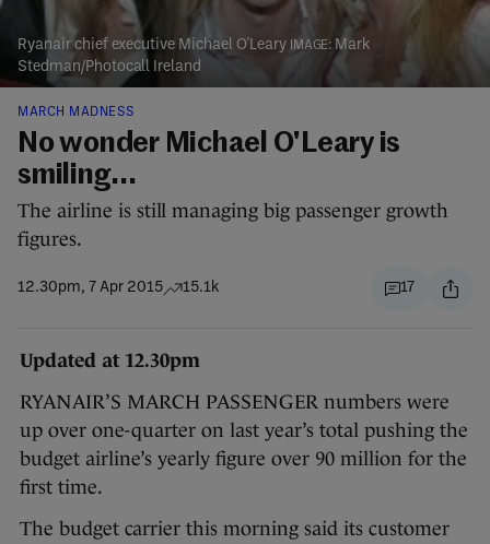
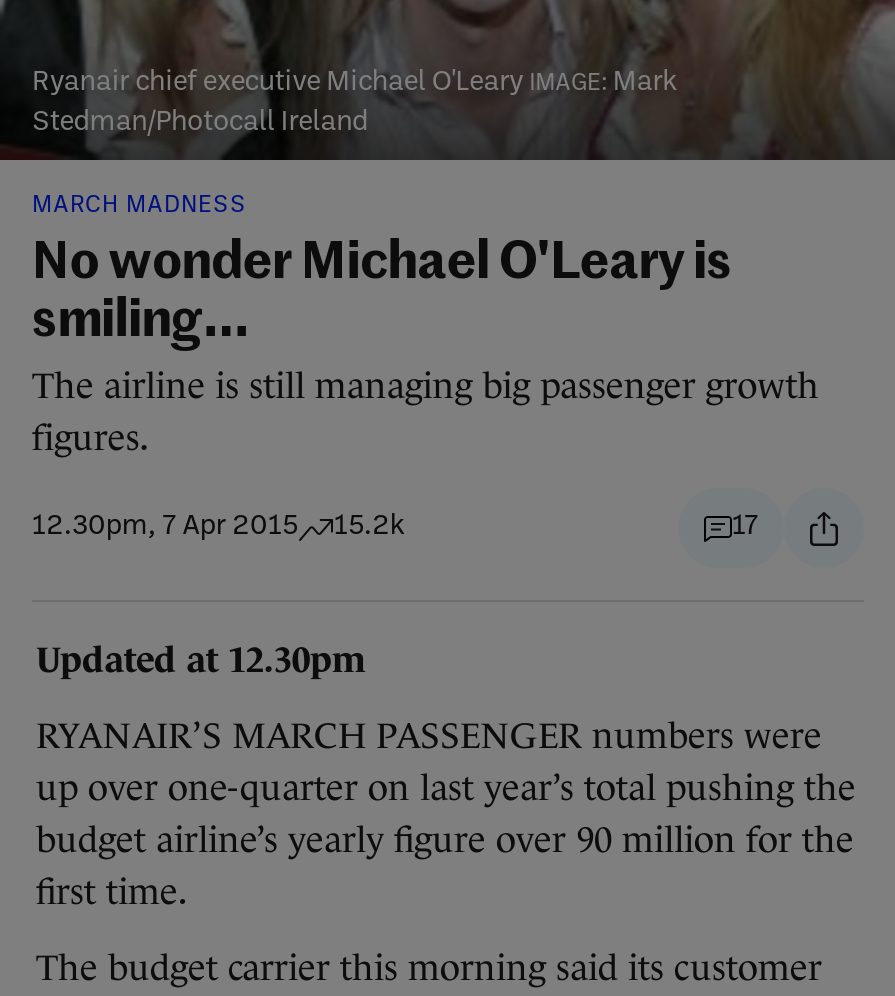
- 12.30pm, 7 Apr 2015 15.1k
+ 12.30pm, 7 Apr 2015 15.2k
